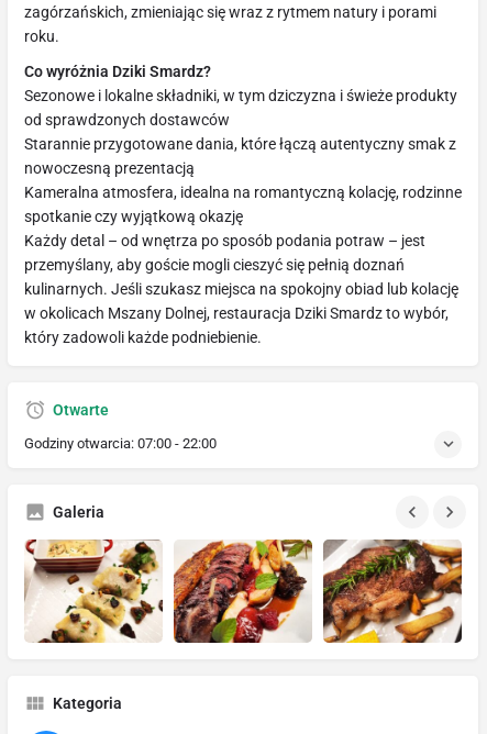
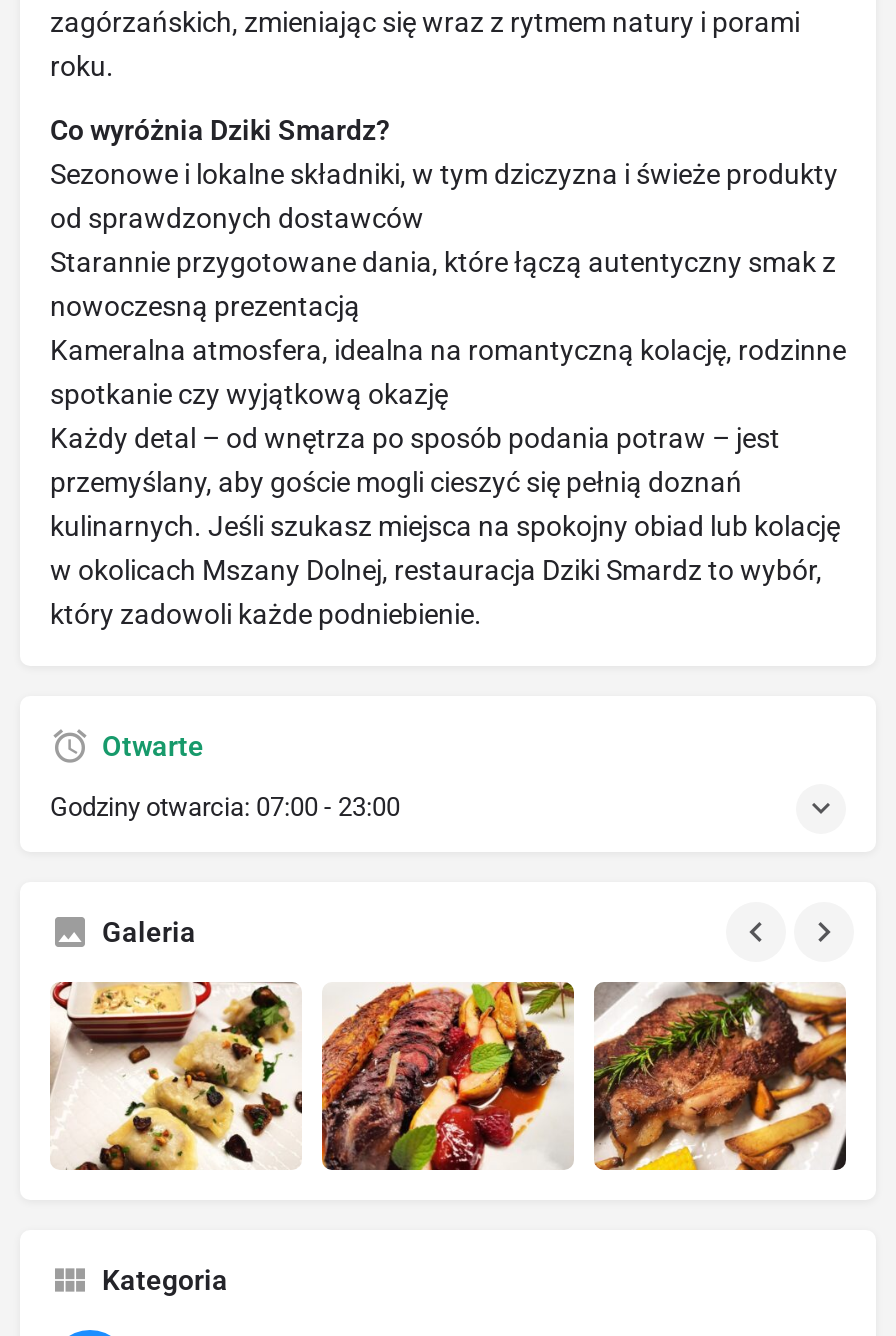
- Godziny otwarcia: 07:00 - 22:00
+ Godziny otwarcia: 07:00 - 23:00
